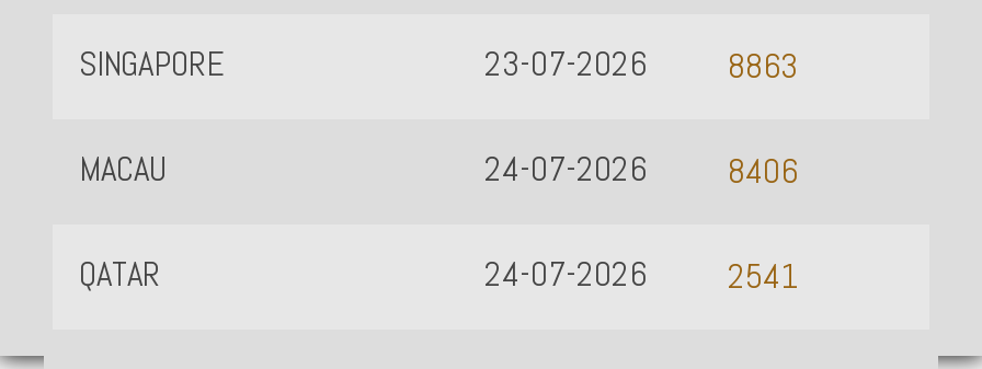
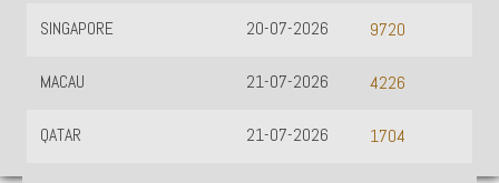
- 23-07-2026
+ 20-07-2026

- 8863
+ 9720

- 24-07-2026
+ 21-07-2026

- 8406
+ 4226

- 24-07-2026
+ 21-07-2026

- 2541
+ 1704
